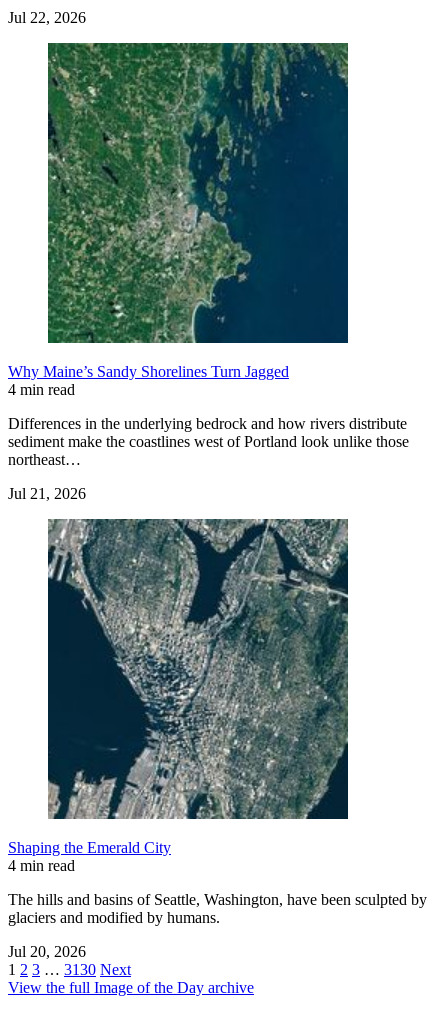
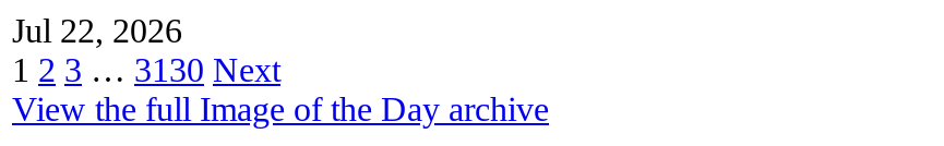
- [image]
- Why Maine’s Sandy Shorelines Turn Jagged
- 4 min read
- Differences in the underlying bedrock and how rivers distribute
- sediment make the coastlines west of Portland look unlike those
- northeast…
- Jul 21, 2026

- [image]
- Shaping the Emerald City
- 4 min read
- The hills and basins of Seattle, Washington, have been sculpted by
- glaciers and modified by humans.
- Jul 20, 2026
